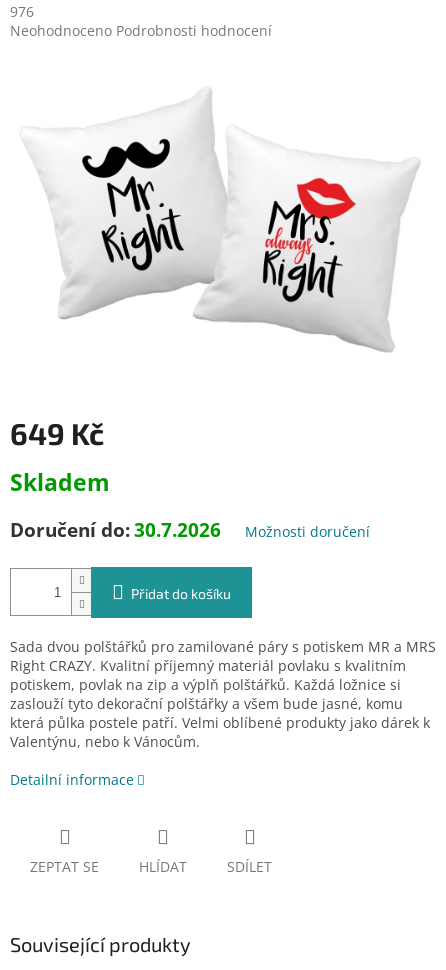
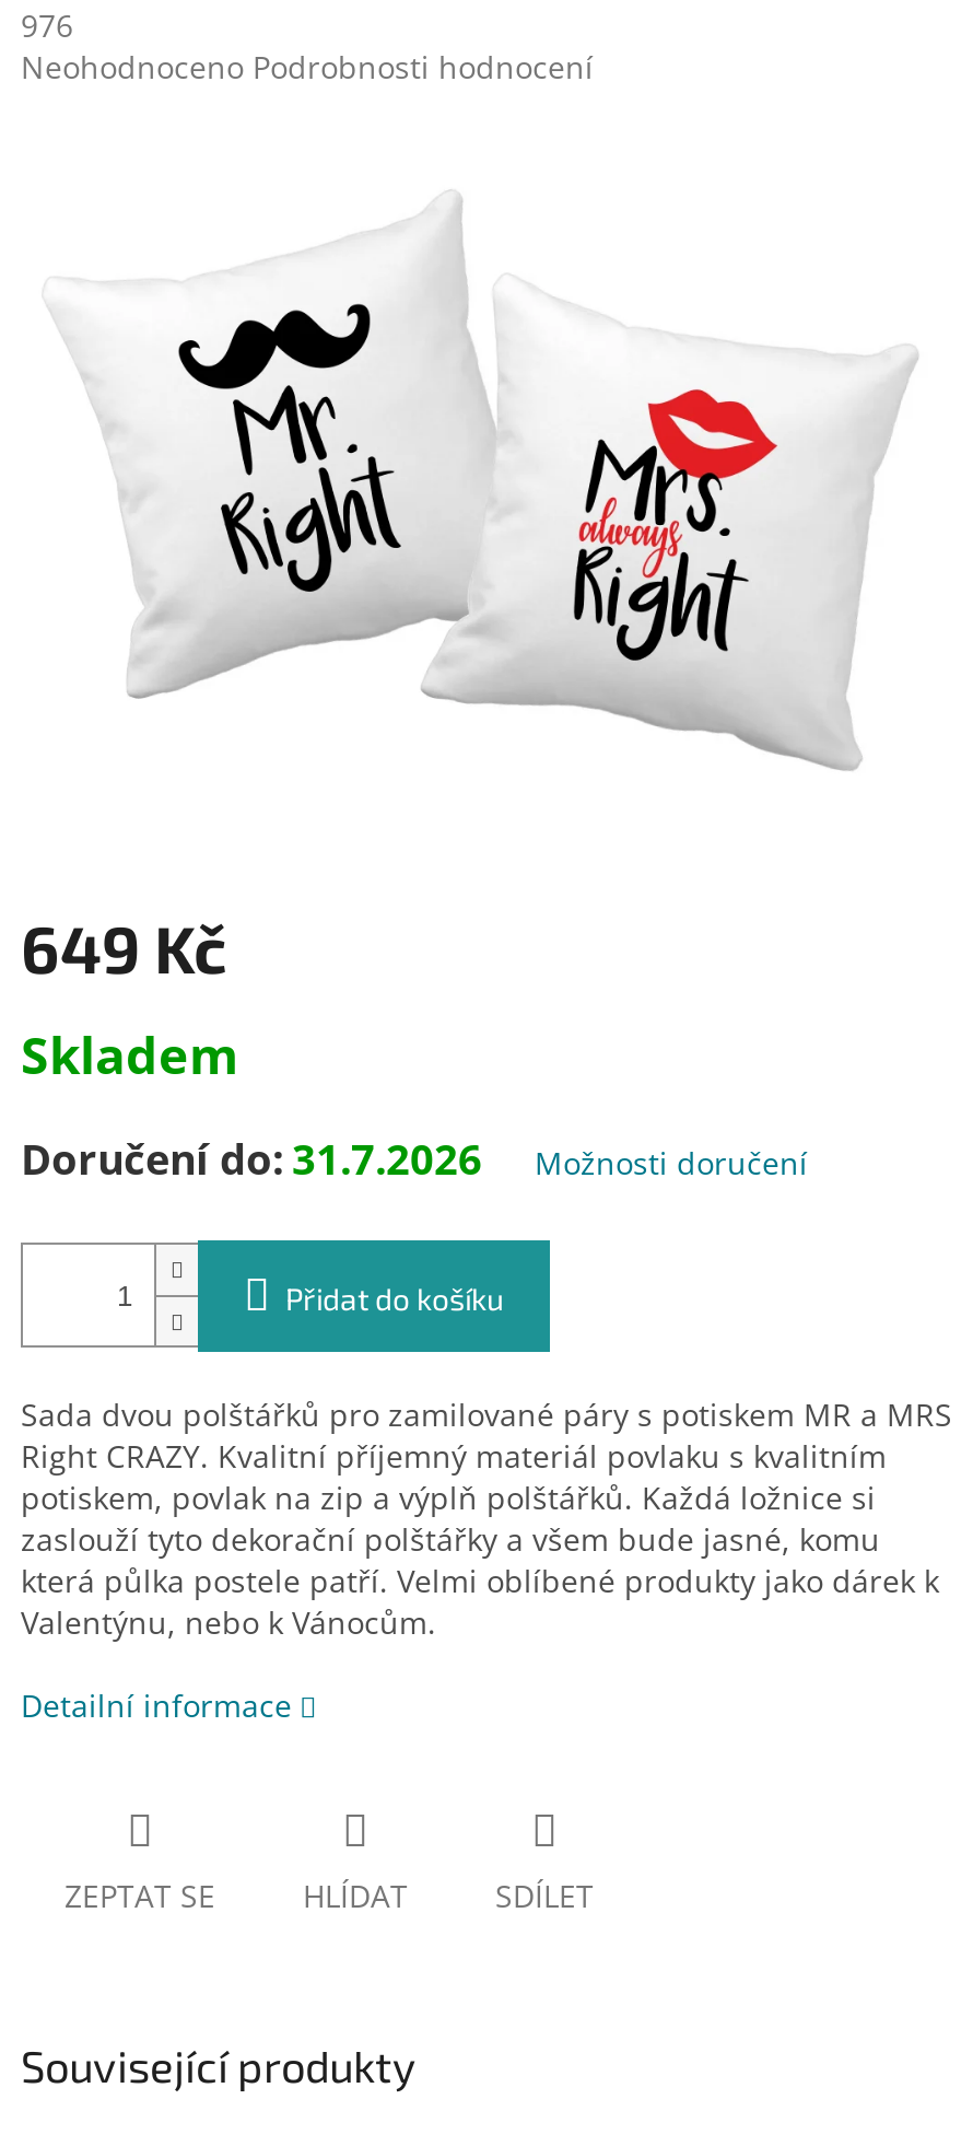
- Doručení do: 30.7.2026 Možnosti doručení
+ Doručení do: 31.7.2026 Možnosti doručení
